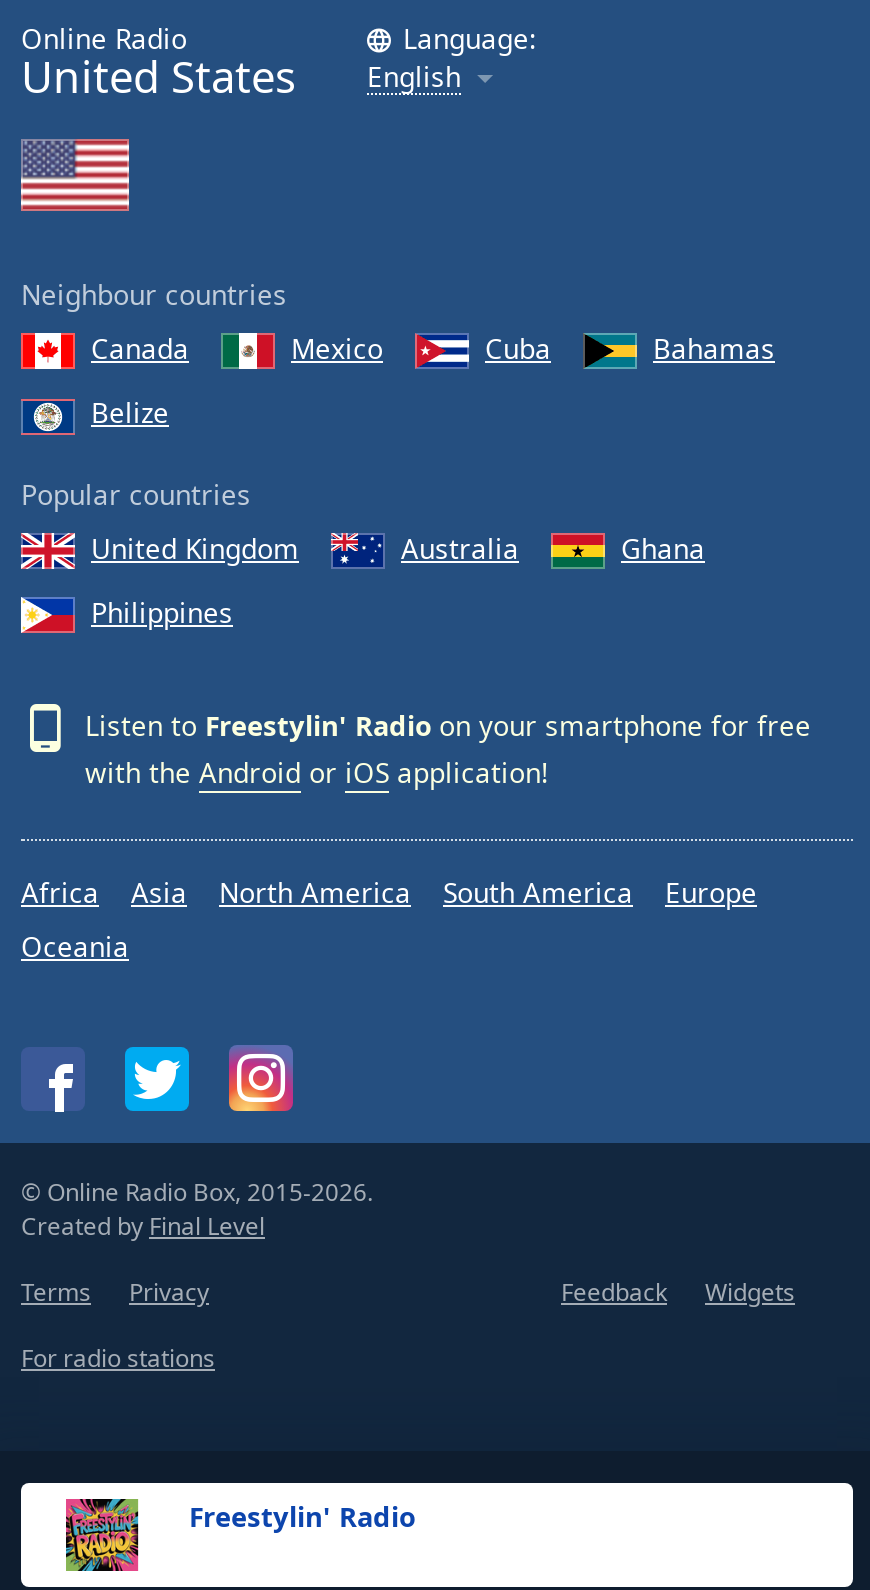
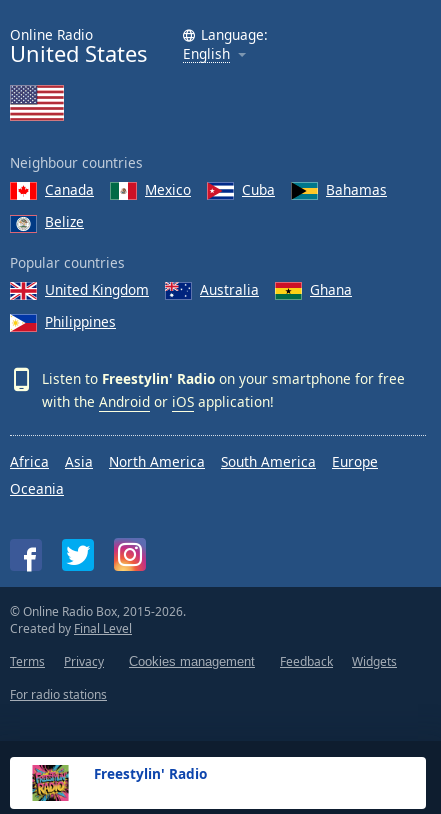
+ Cookies management
